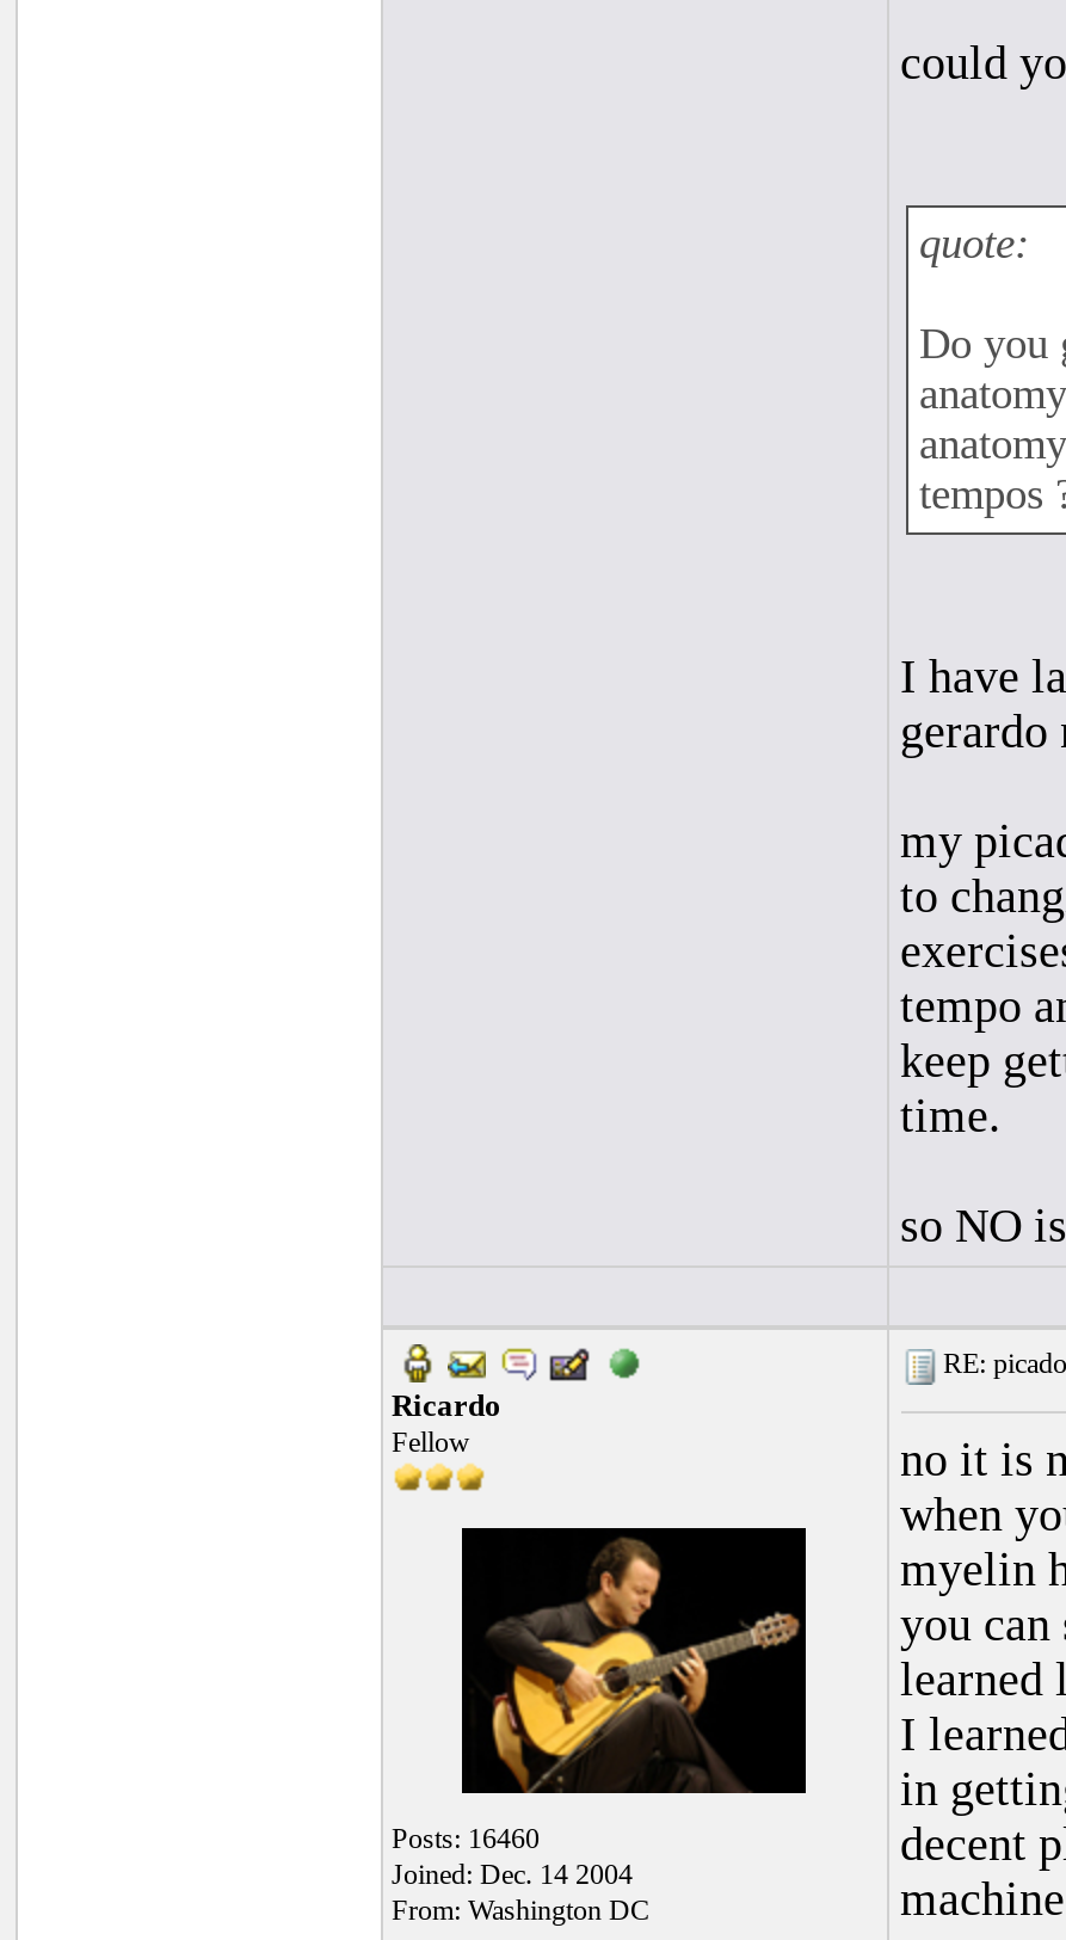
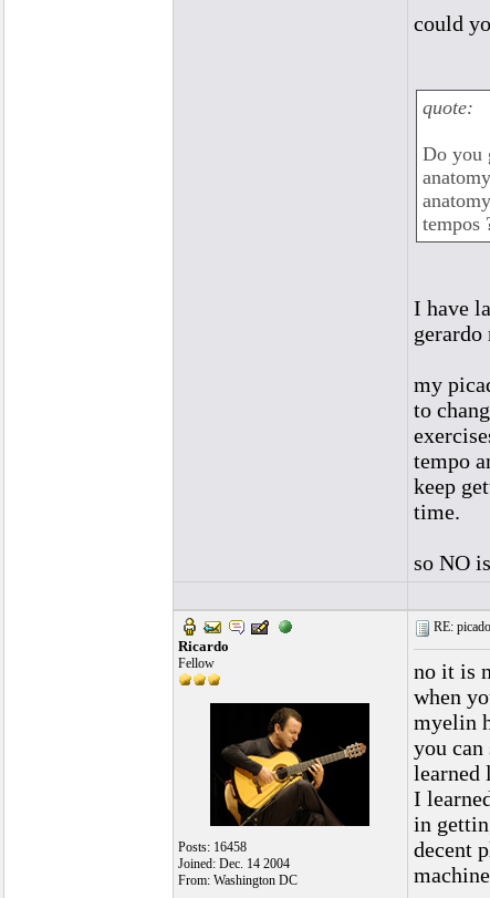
- Posts: 16460
+ Posts: 16458
